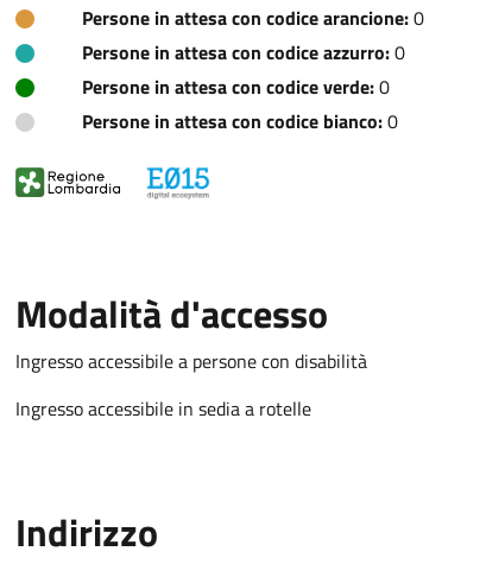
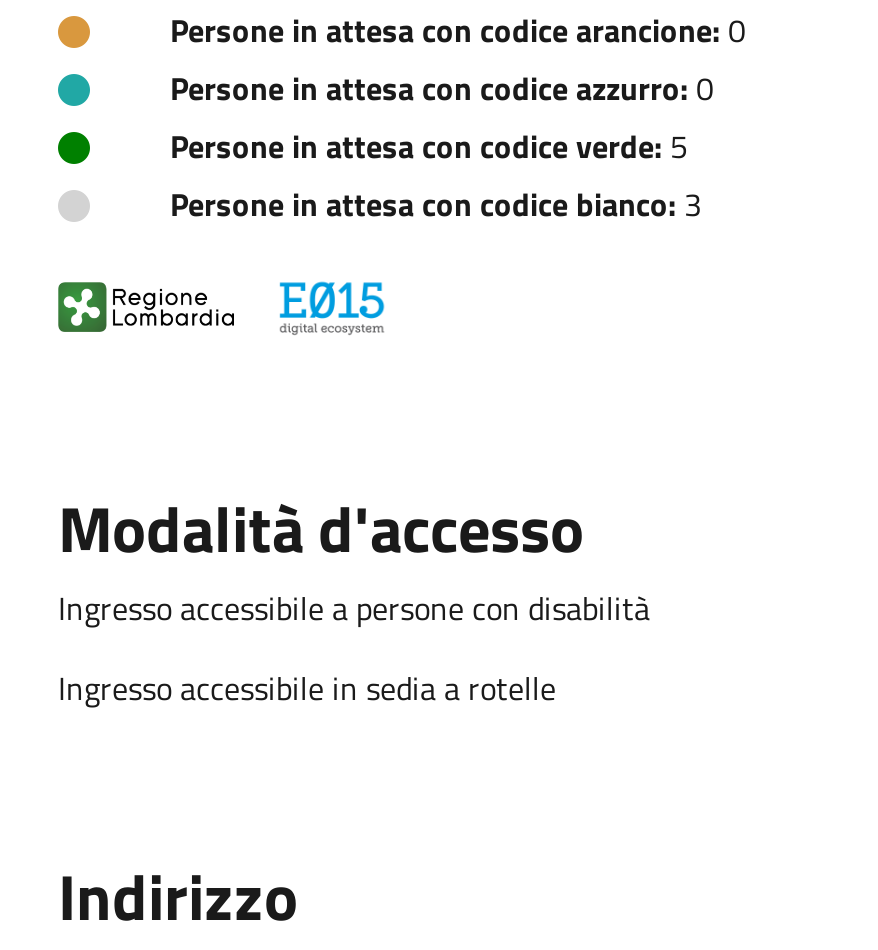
- Persone in attesa con codice verde: 0
+ Persone in attesa con codice verde: 5

- Persone in attesa con codice bianco: 0
+ Persone in attesa con codice bianco: 3
